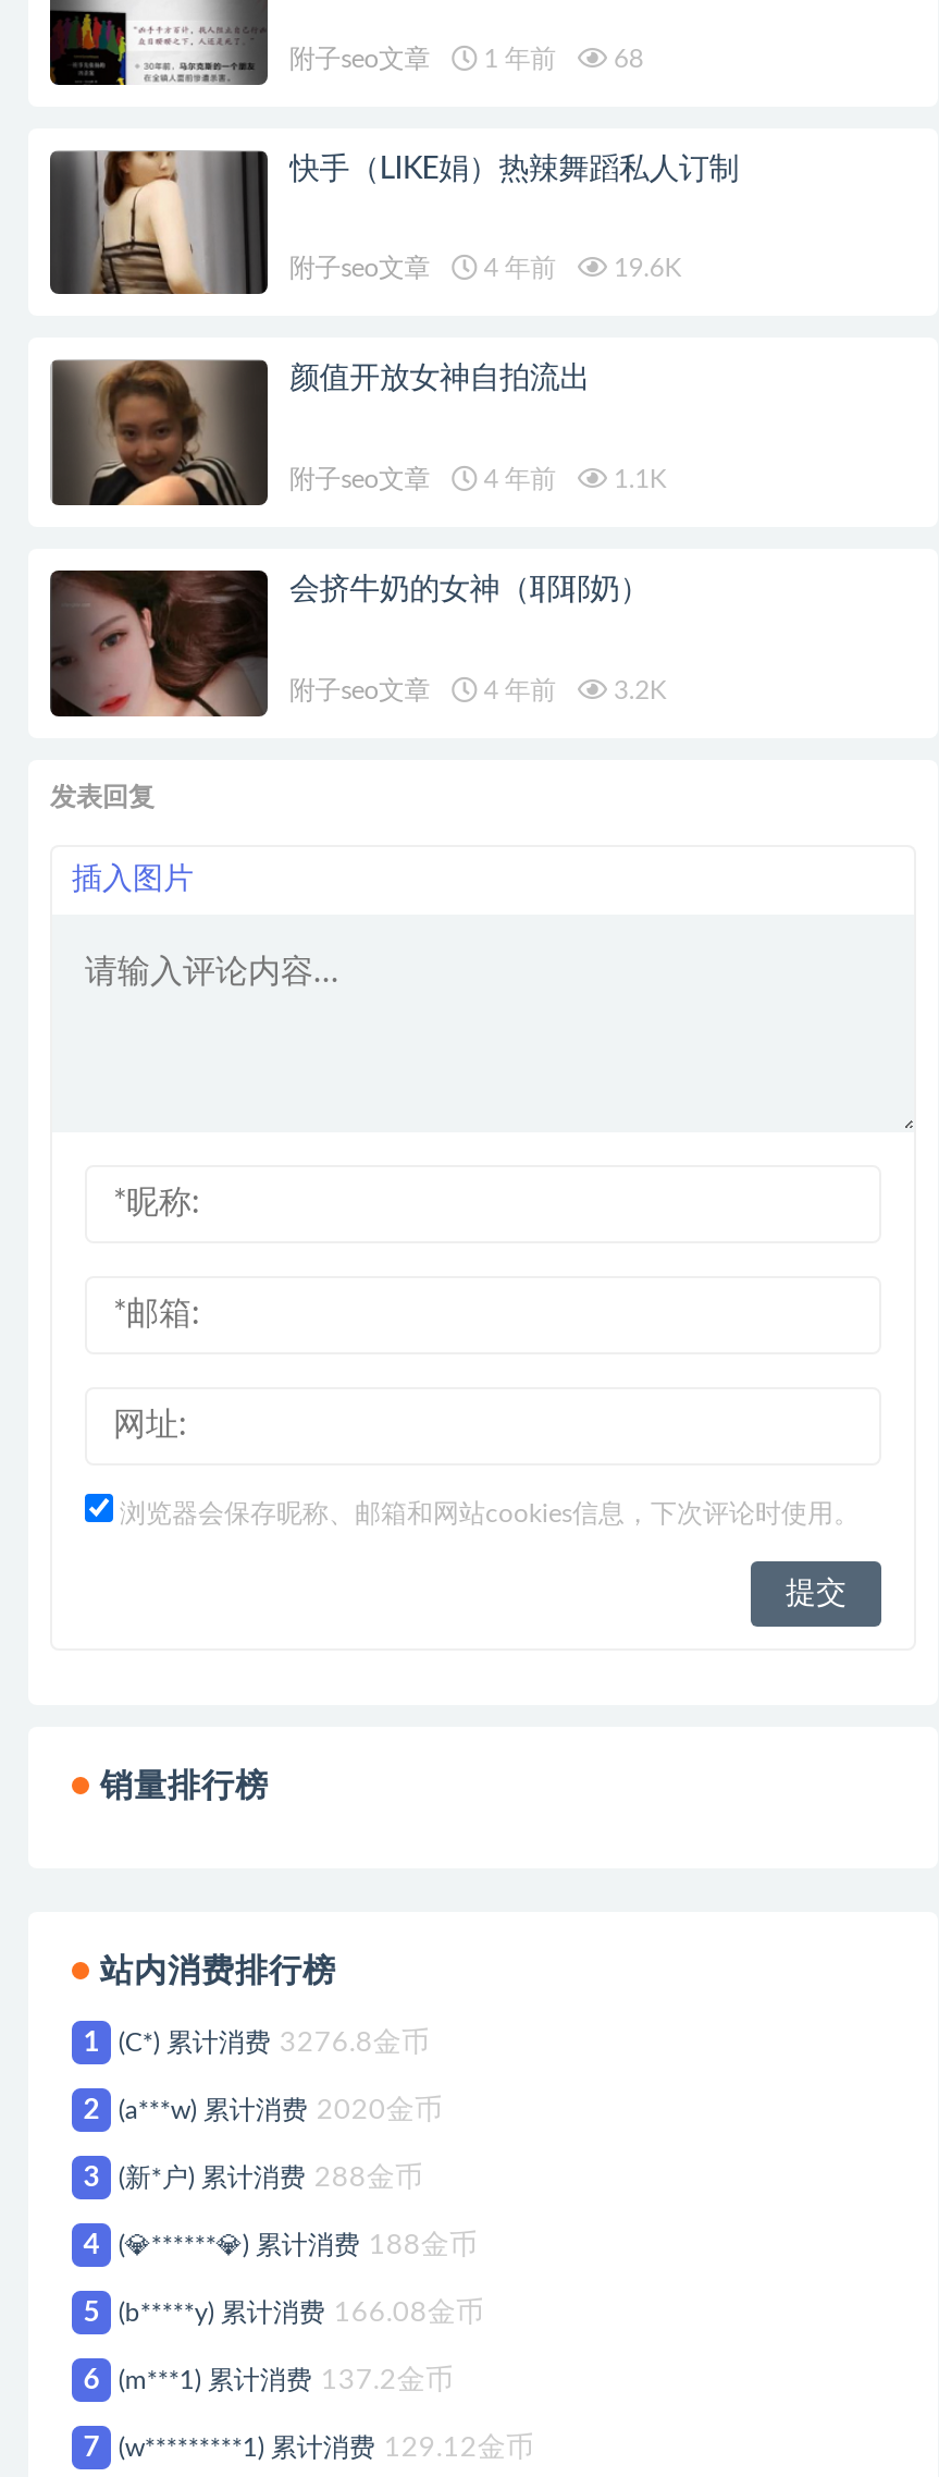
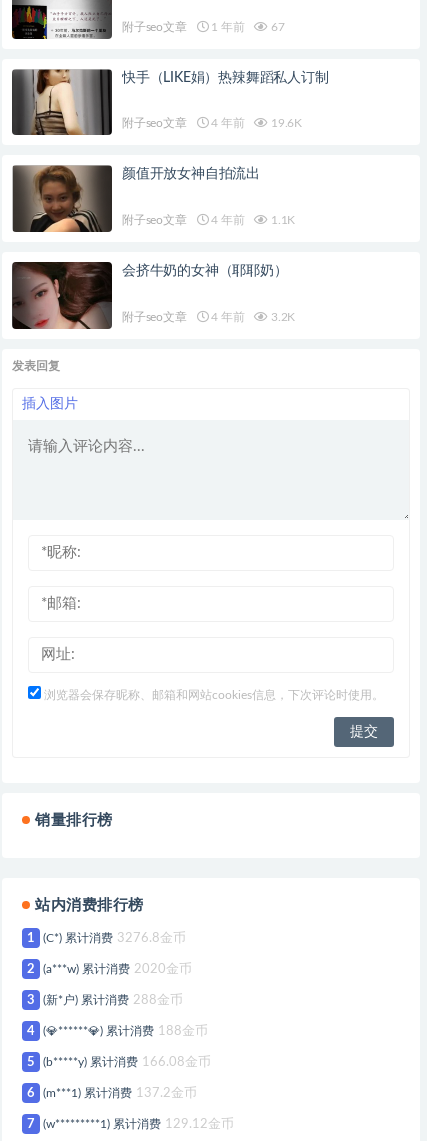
- 附子seo文章 1 年前 68
+ 附子seo文章 1 年前 67
